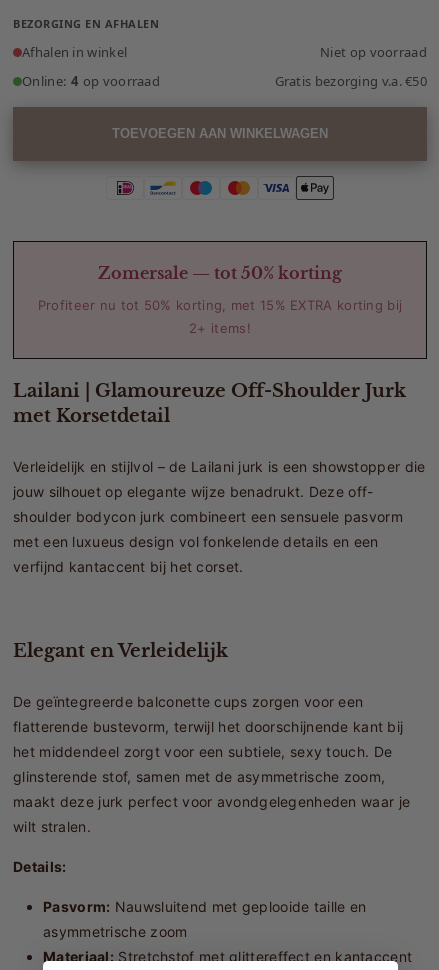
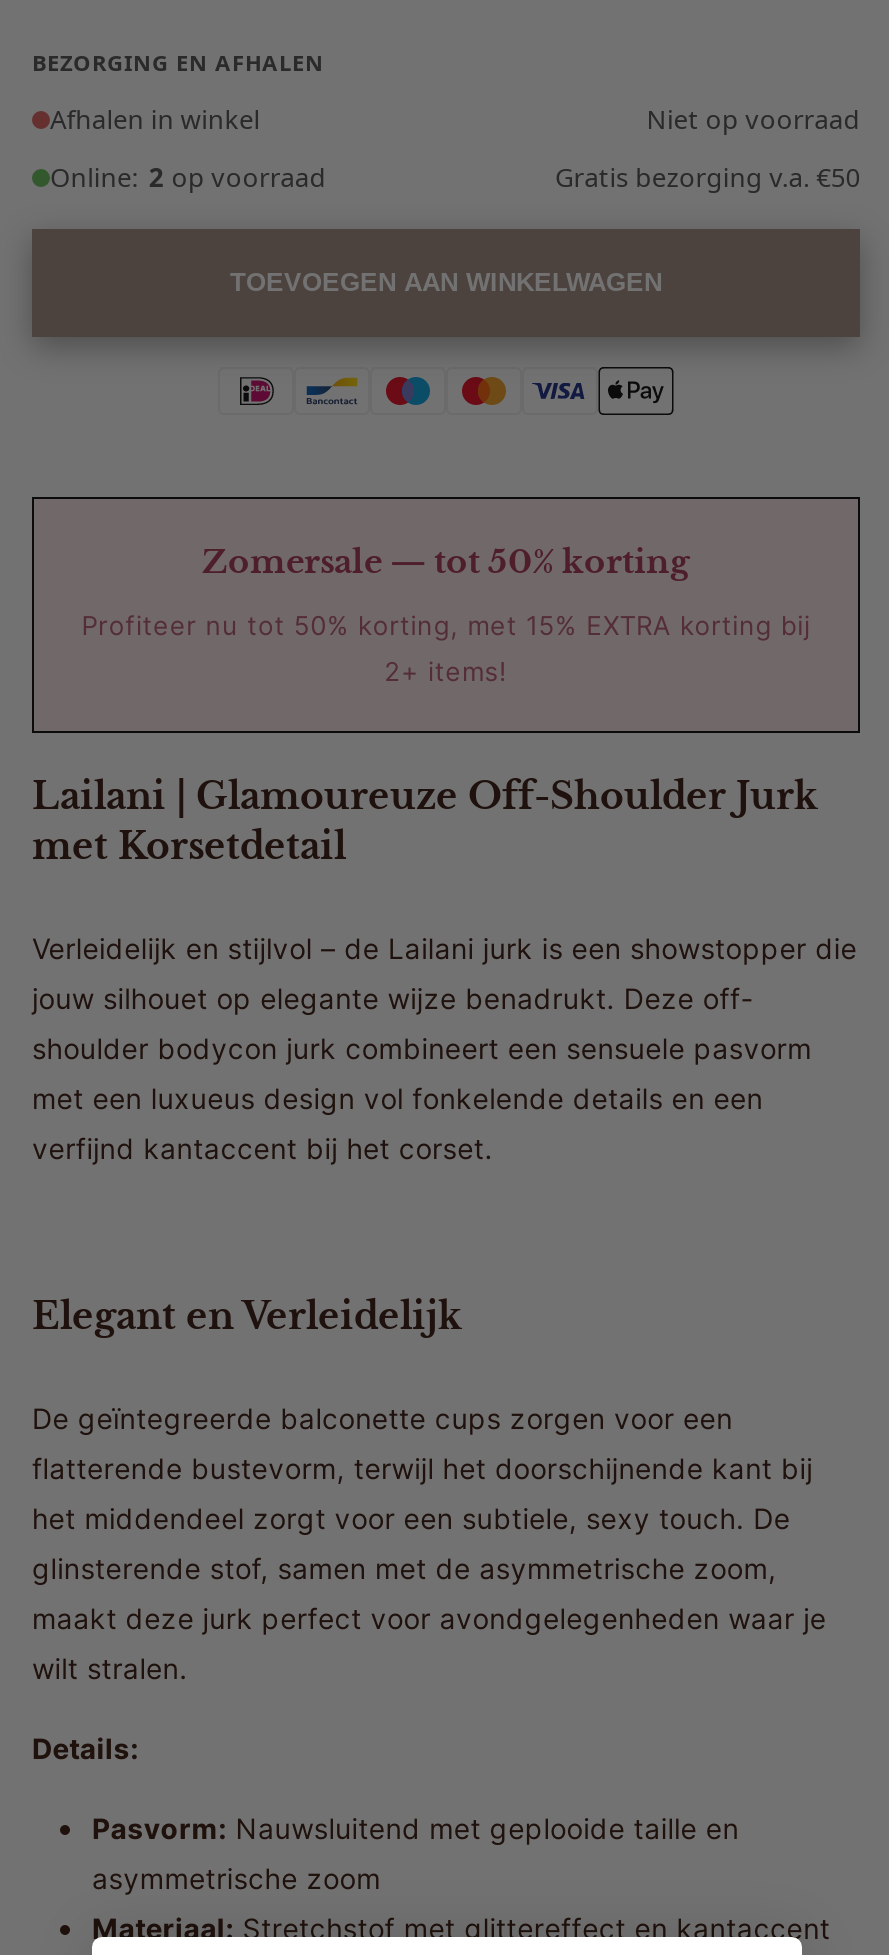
- Online: 4 op voorraad
+ Online: 2 op voorraad
